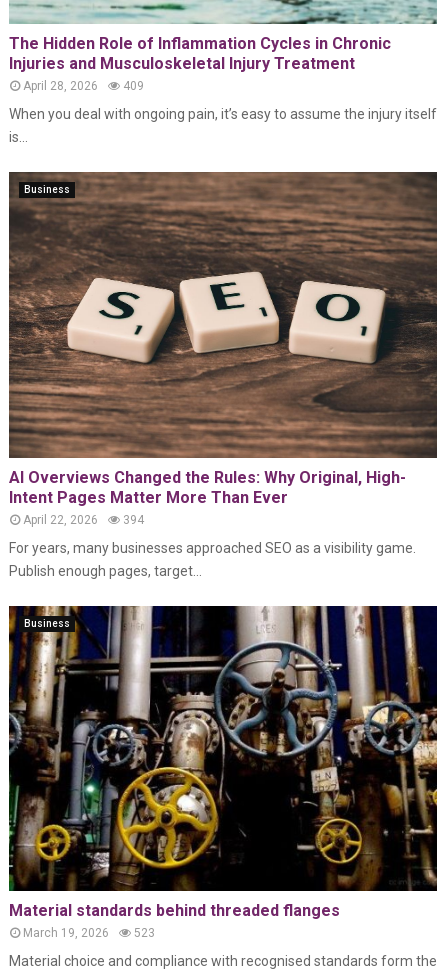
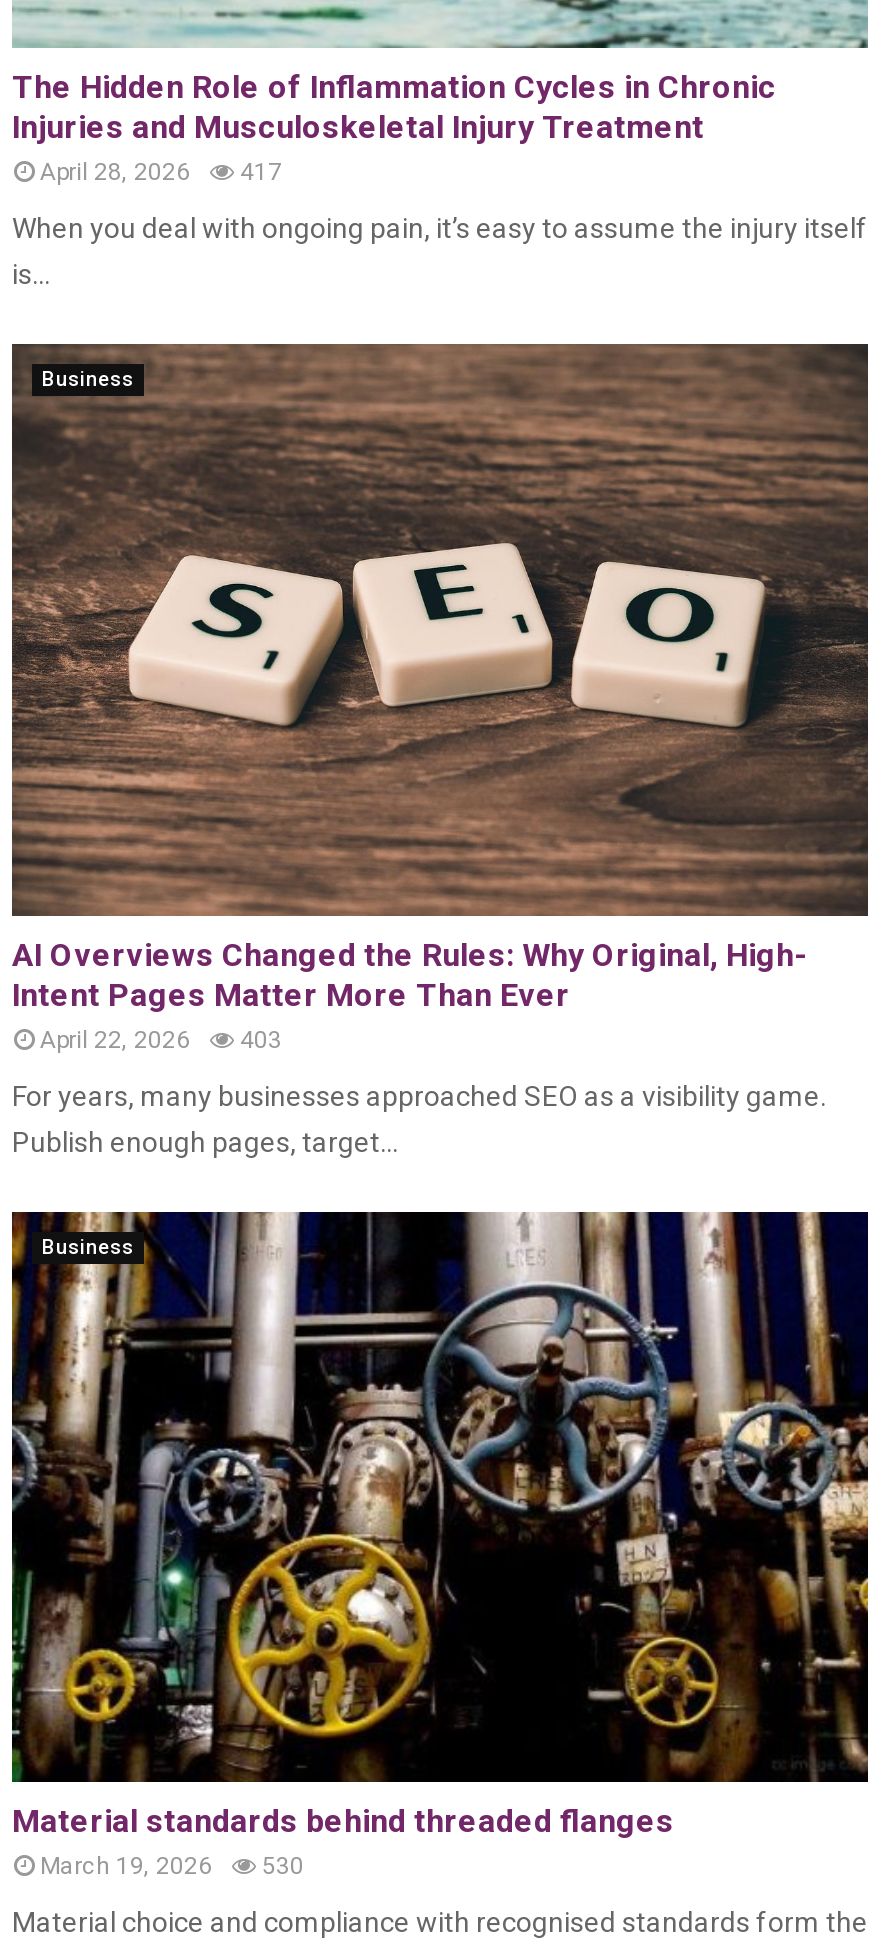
- April 28, 2026 409
+ April 28, 2026 417

- April 22, 2026 394
+ April 22, 2026 403

- March 19, 2026 523
+ March 19, 2026 530
